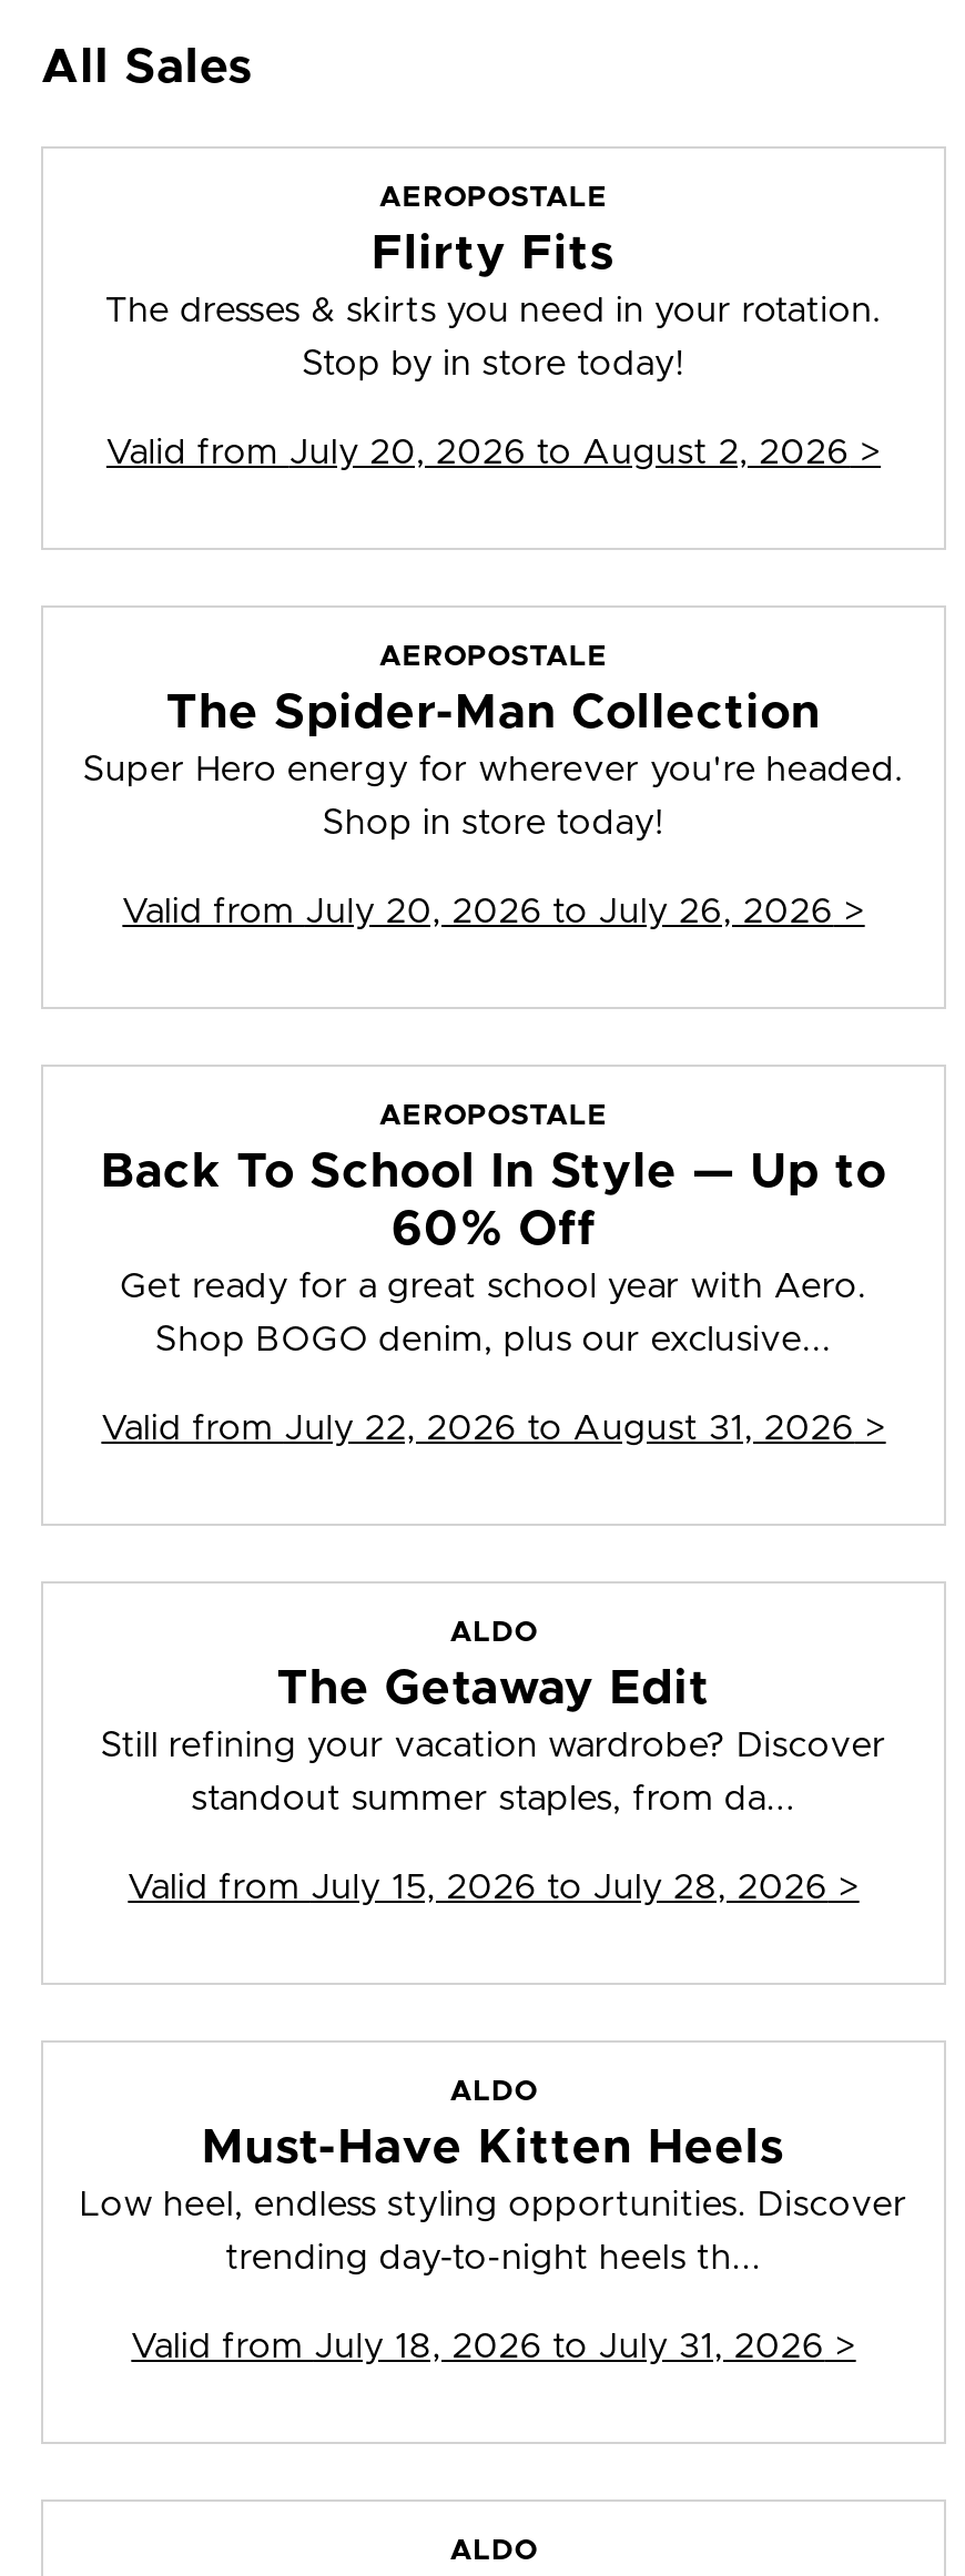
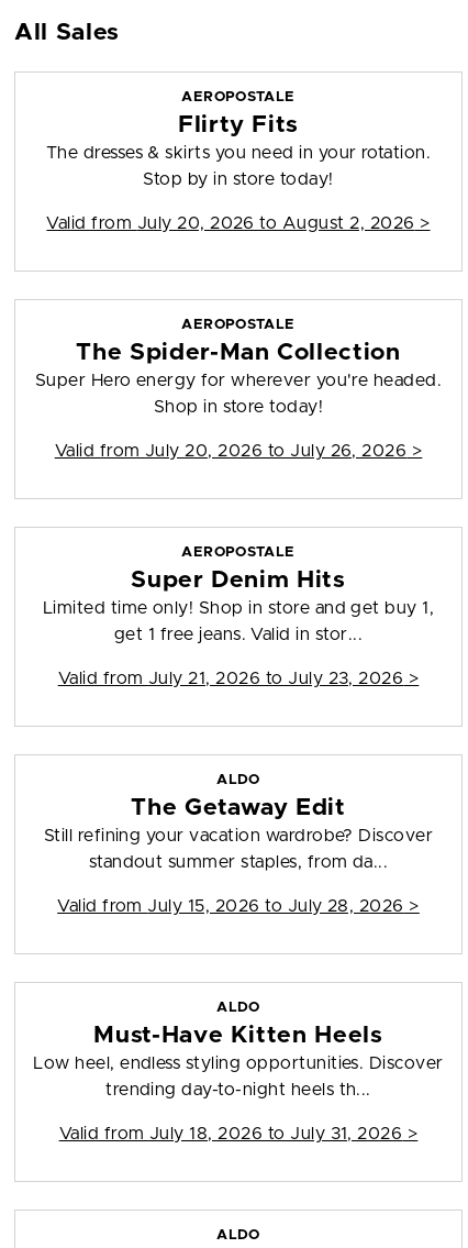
- Back To School In Style — Up to
- 60% Off
- Get ready for a great school year with Aero.
+ Super Denim Hits
+ Limited time only! Shop in store and get buy 1,

- Shop BOGO denim, plus our exclusive...
+ get 1 free jeans. Valid in stor...

- Valid from July 22, 2026 to August 31, 2026 >
+ Valid from July 21, 2026 to July 23, 2026 >
